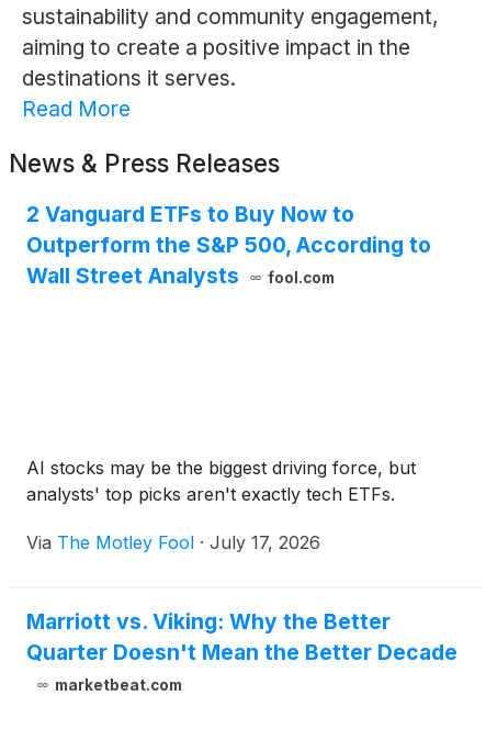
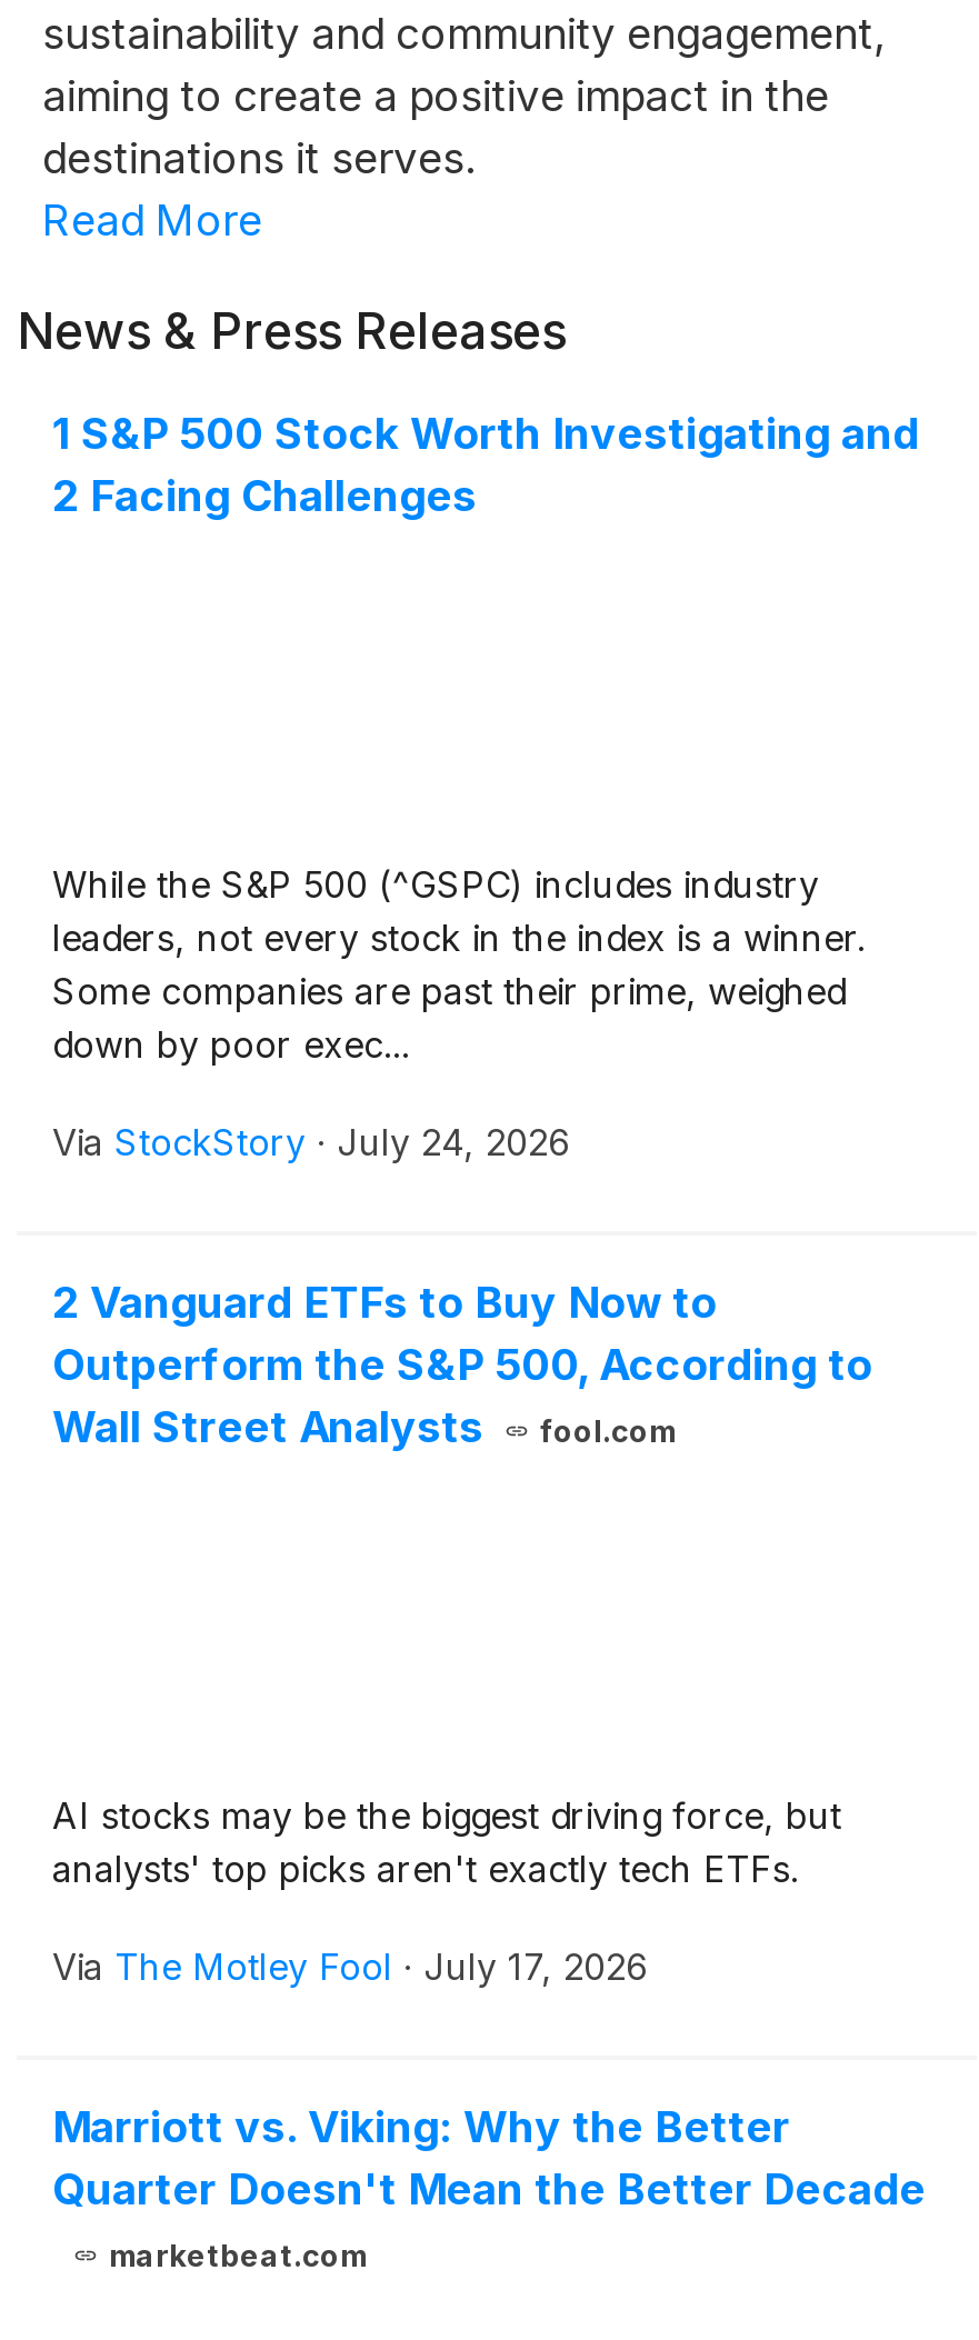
+ 1 S&P 500 Stock Worth Investigating and
+ 2 Facing Challenges

+ While the S&P 500 (^GSPC) includes industry
+ leaders, not every stock in the index is a winner.
+ Some companies are past their prime, weighed
+ down by poor exec...
+ Via StockStory · July 24, 2026
